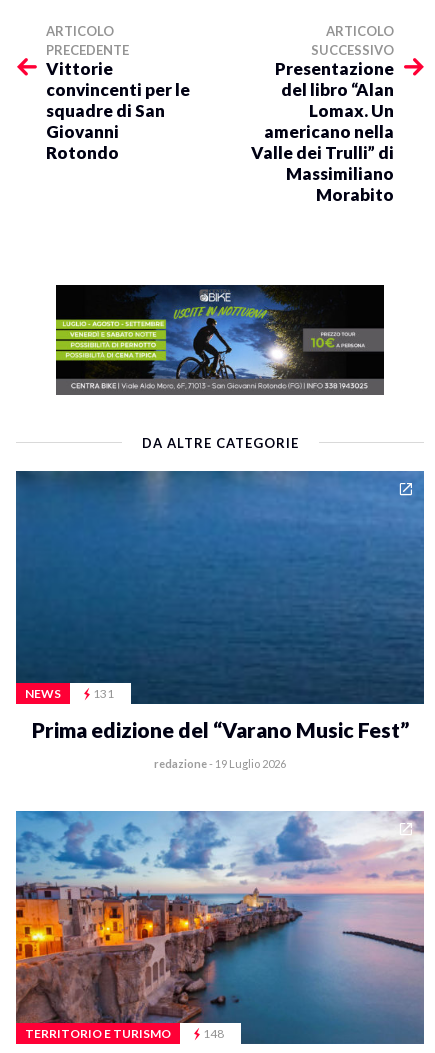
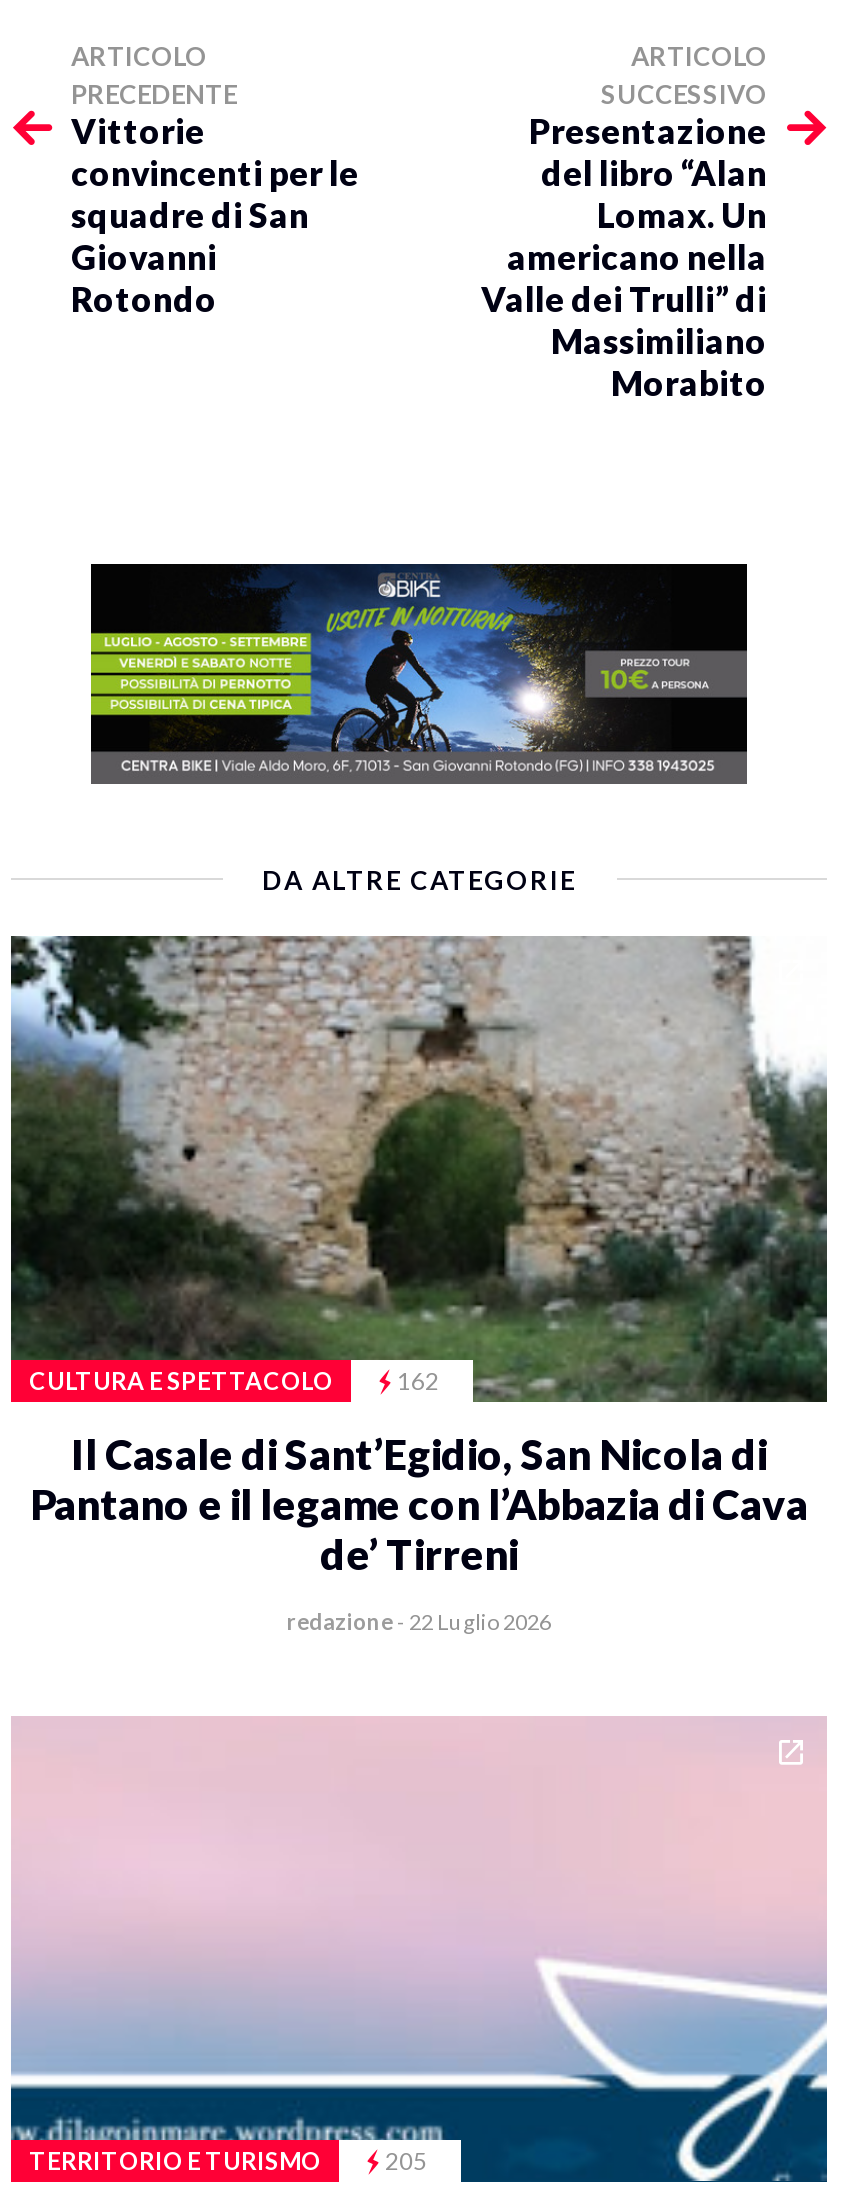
- [image]
- NEWS
- 131
+ [image]
+ CULTURA E SPETTACOLO
+ 162

- Prima edizione del “Varano Music Fest”
+ Il Casale di Sant’Egidio, San Nicola di
+ Pantano e il legame con l’Abbazia di Cava
+ de’ Tirreni

- redazione - 19 Luglio 2026
+ redazione - 22 Luglio 2026

- [image]
- 148
+ [image]
+ 205
